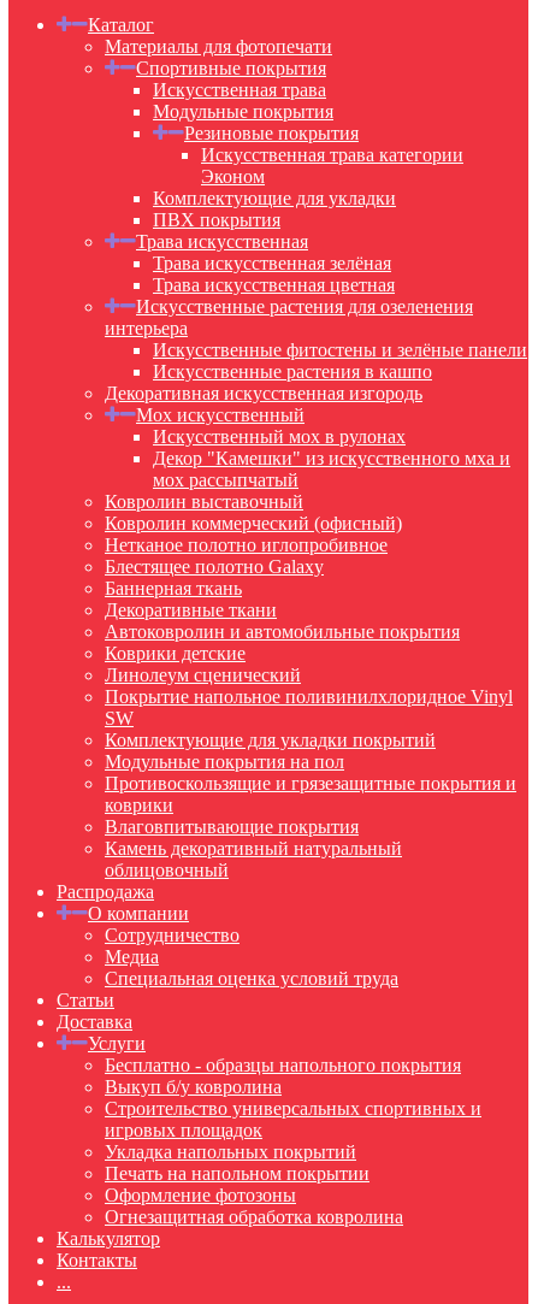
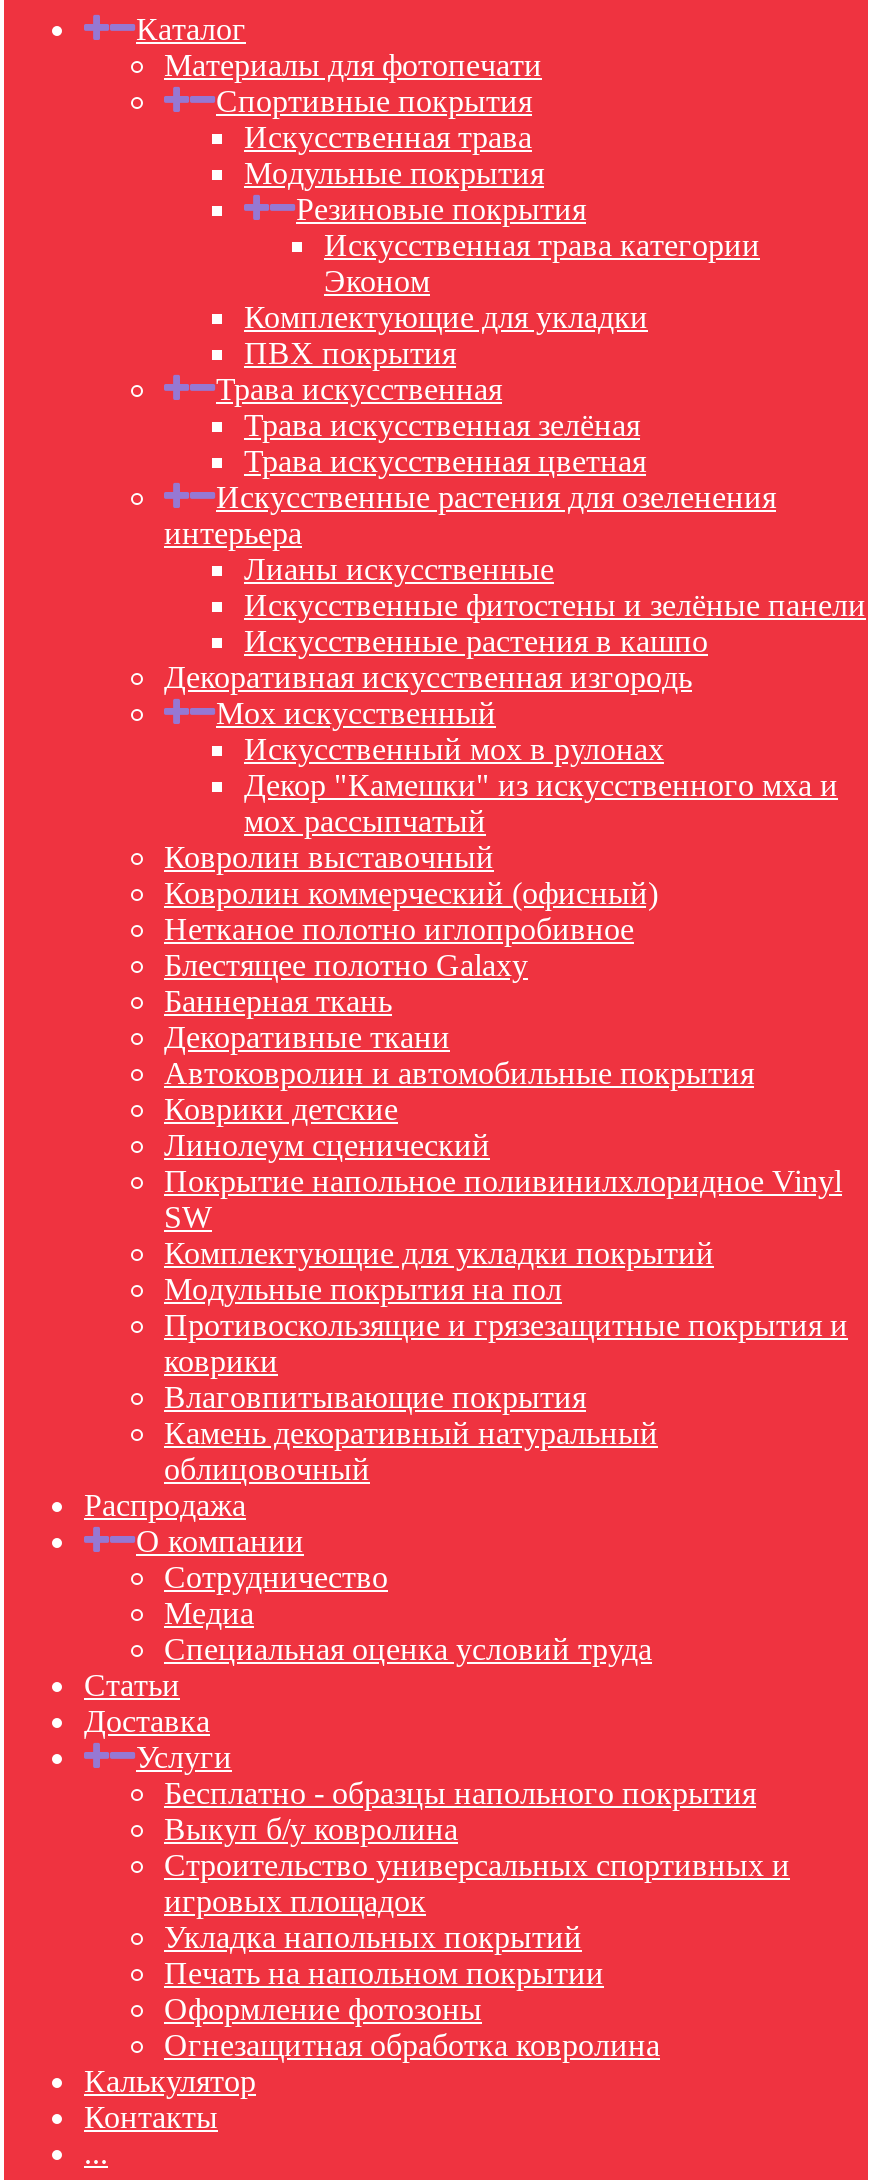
+ Лианы искусственные
